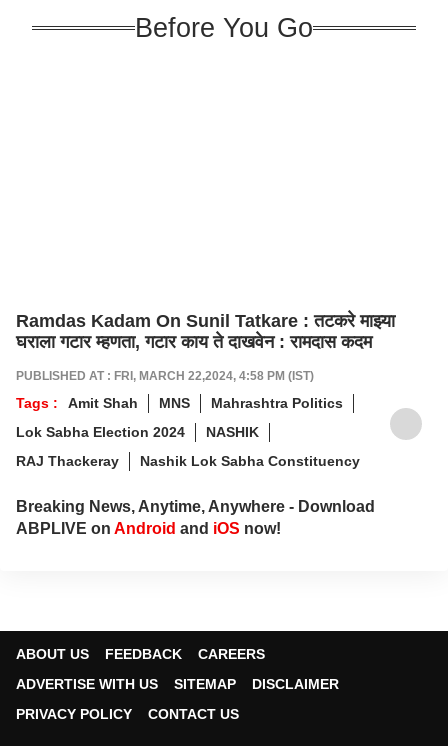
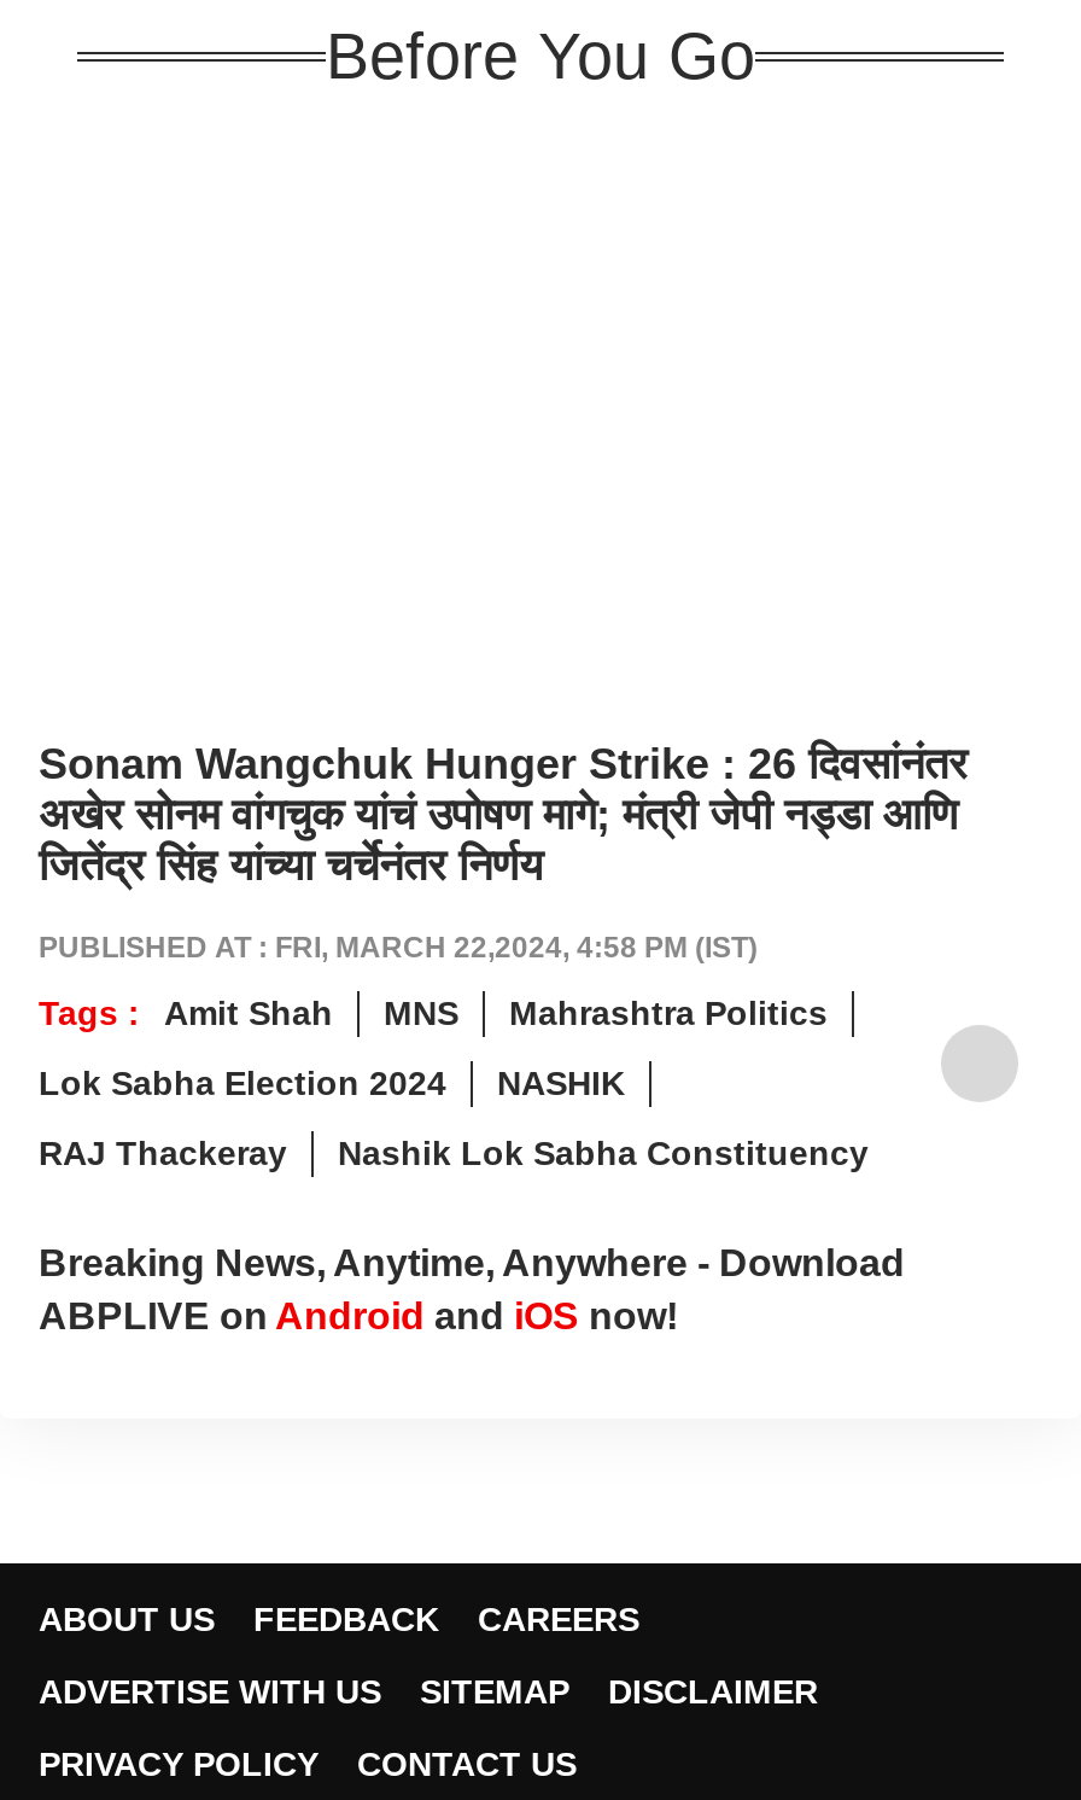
- Ramdas Kadam On Sunil Tatkare : तटकरे माझ्या
- घराला गटार म्हणता, गटार काय ते दाखवेन : रामदास कदम
+ Sonam Wangchuk Hunger Strike : 26 दिवसांनंतर
+ अखेर सोनम वांगचुक यांचं उपोषण मागे; मंत्री जेपी नड्डा आणि
+ जितेंद्र सिंह यांच्या चर्चेनंतर निर्णय
